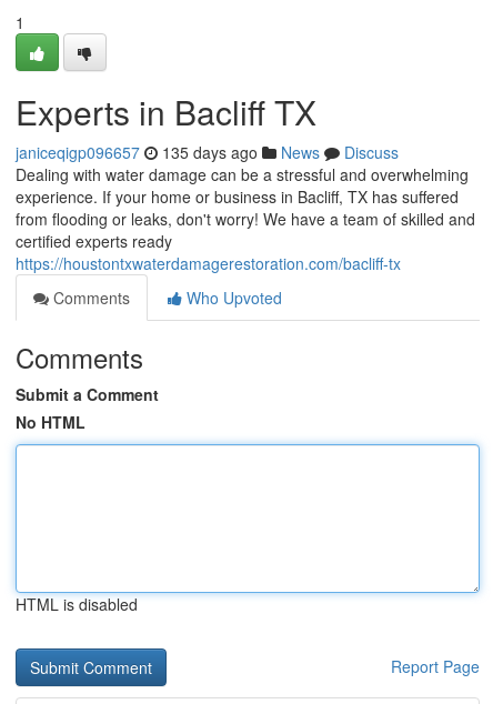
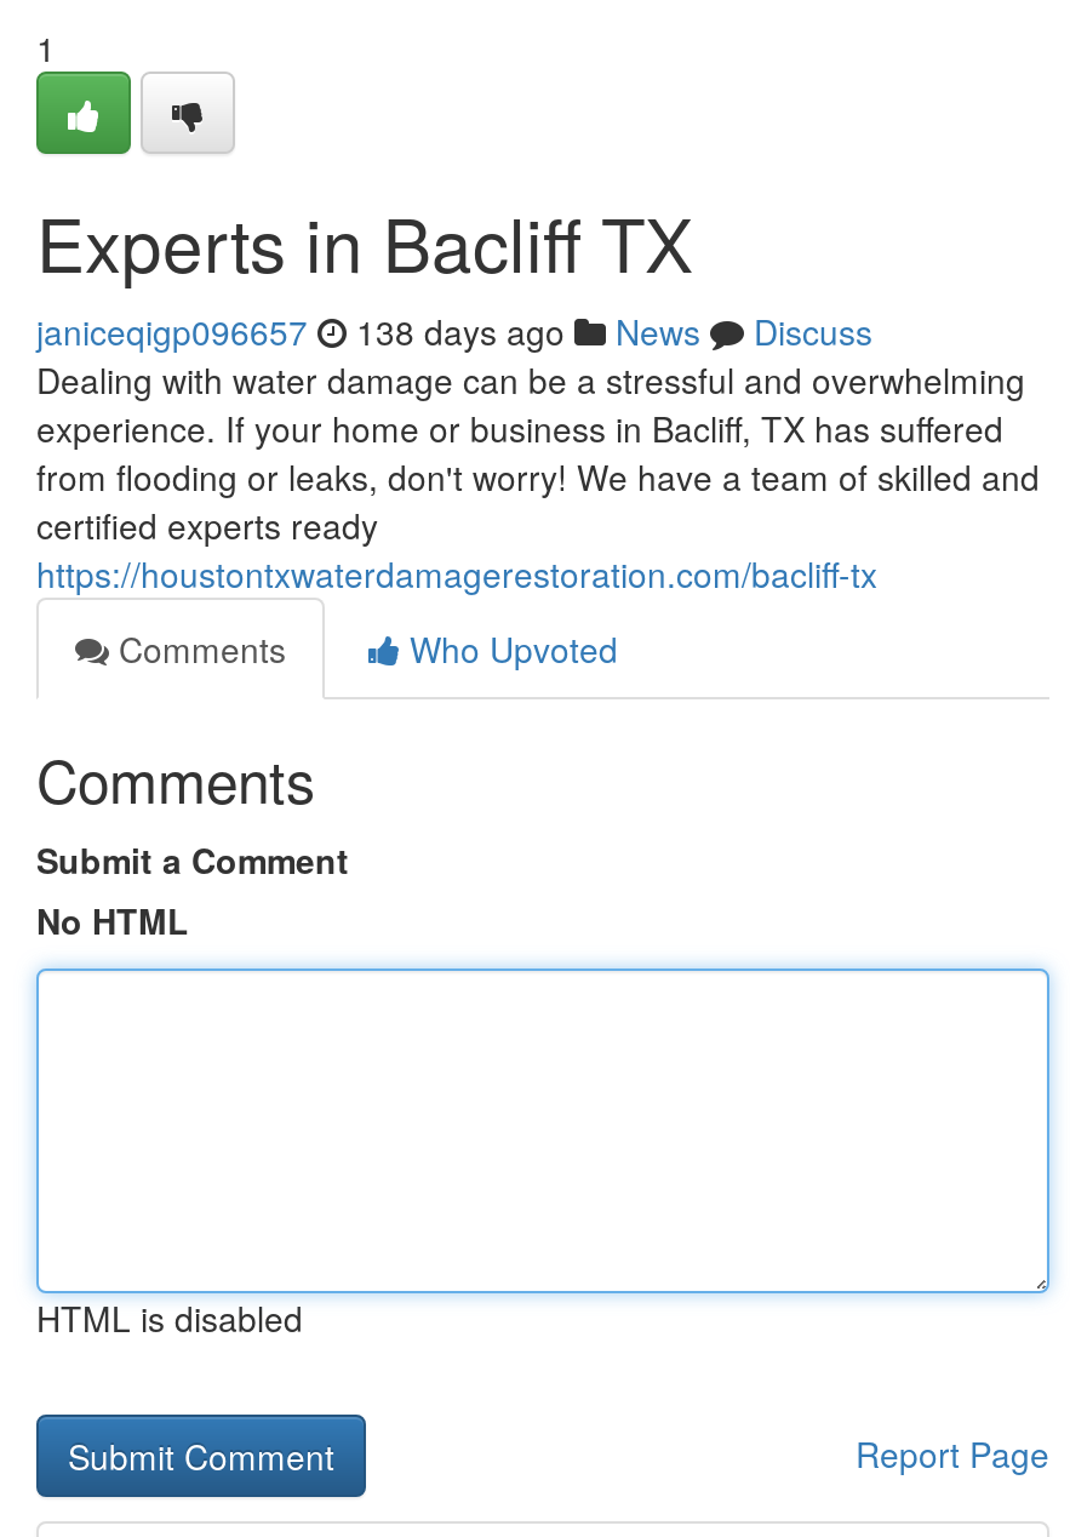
- janiceqigp096657 135 days ago News Discuss
+ janiceqigp096657 138 days ago News Discuss
